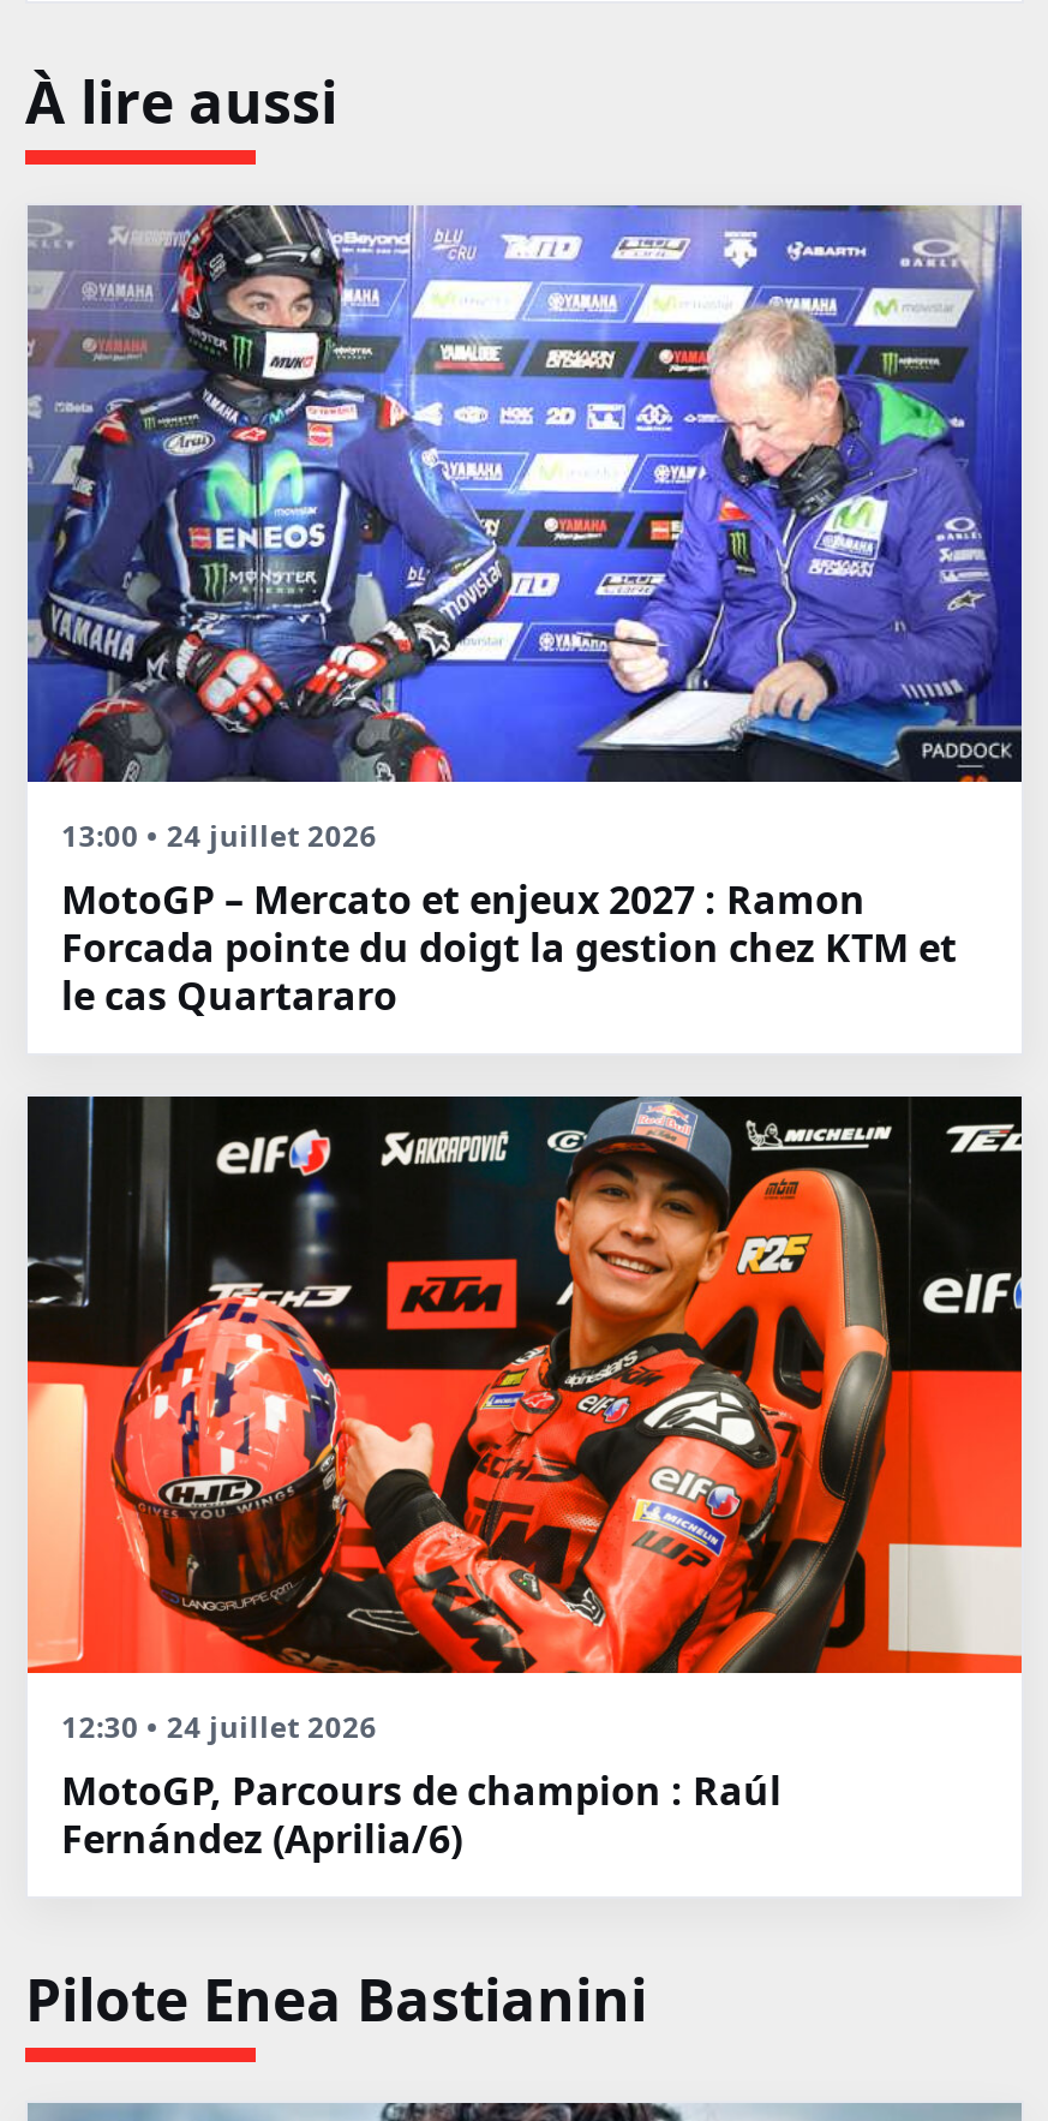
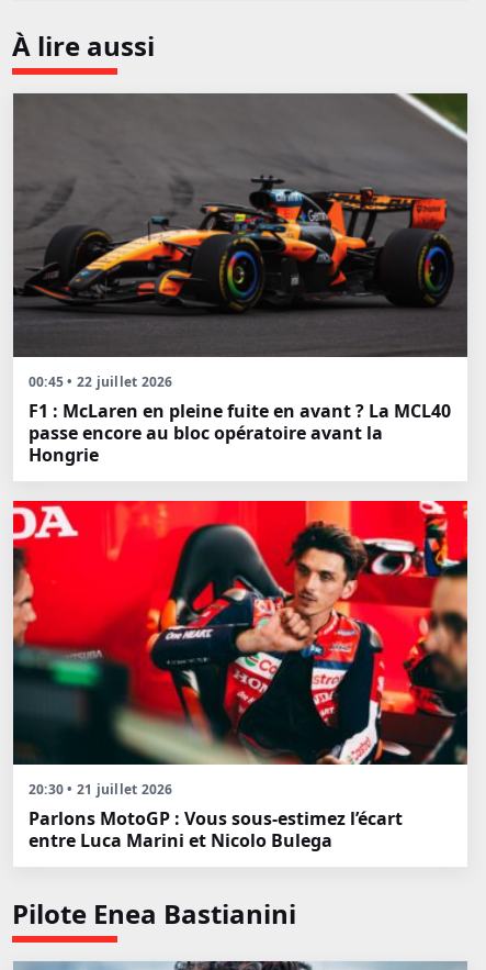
- [image]
- 13:00 • 24 juillet 2026
- MotoGP – Mercato et enjeux 2027 : Ramon
- Forcada pointe du doigt la gestion chez KTM et
- le cas Quartararo
+ [image]
+ 00:45 • 22 juillet 2026
+ F1 : McLaren en pleine fuite en avant ? La MCL40
+ passe encore au bloc opératoire avant la
+ Hongrie

- [image]
- 12:30 • 24 juillet 2026
- MotoGP, Parcours de champion : Raúl
- Fernández (Aprilia/6)
+ [image]
+ 20:30 • 21 juillet 2026
+ Parlons MotoGP : Vous sous-estimez l’écart
+ entre Luca Marini et Nicolo Bulega
